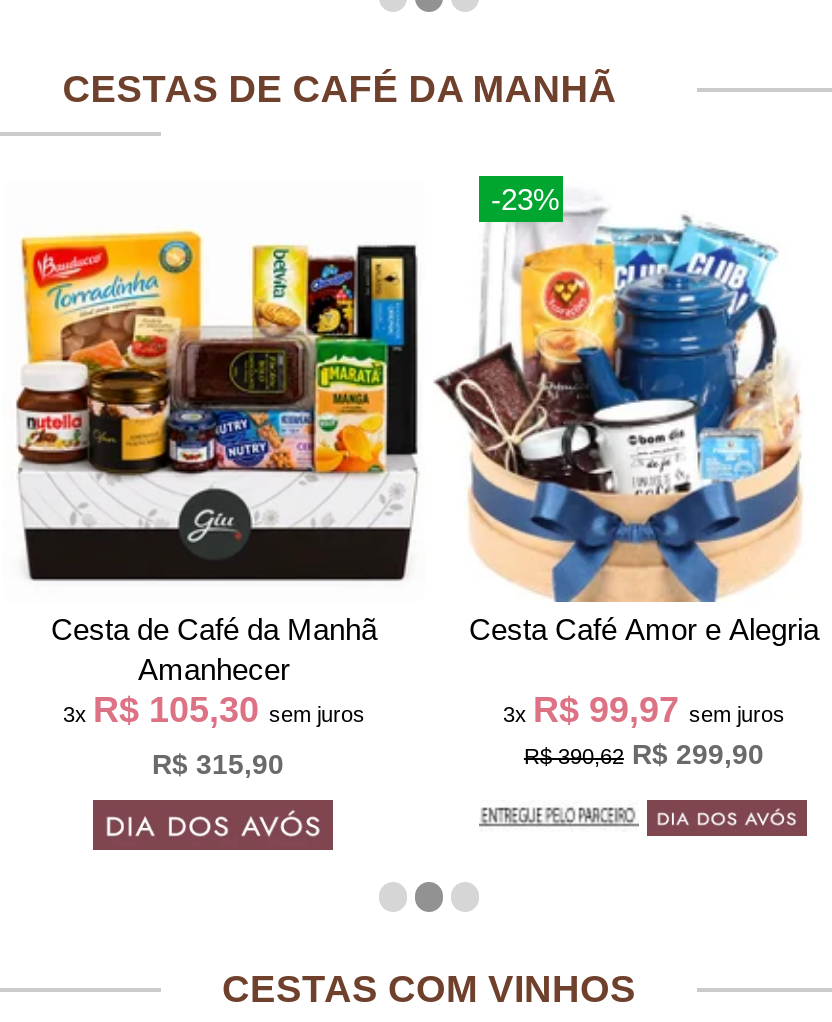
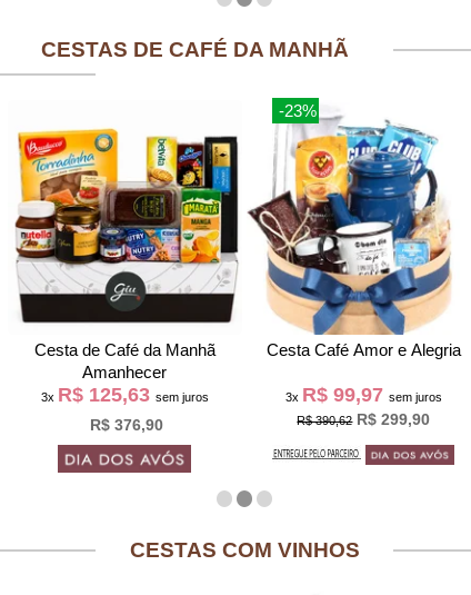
- 3x R$ 105,30 sem juros
+ 3x R$ 125,63 sem juros

- R$ 315,90
+ R$ 376,90
